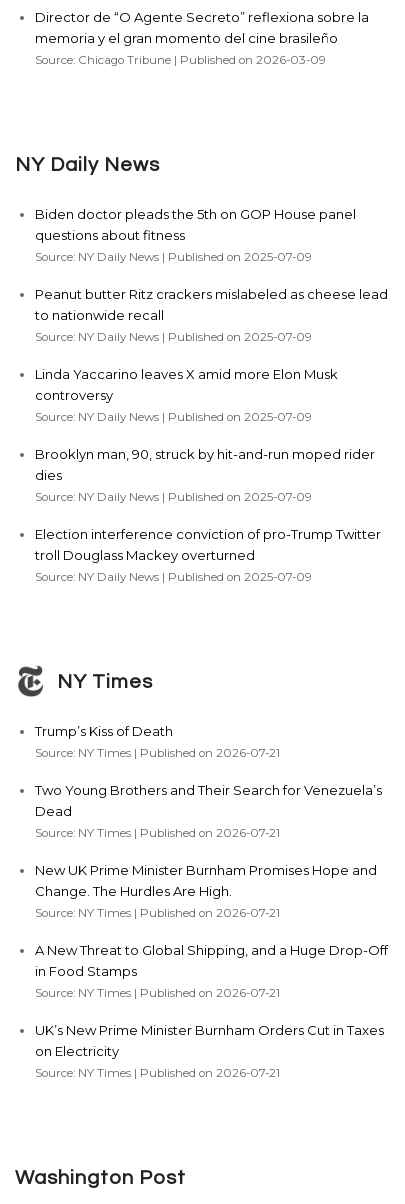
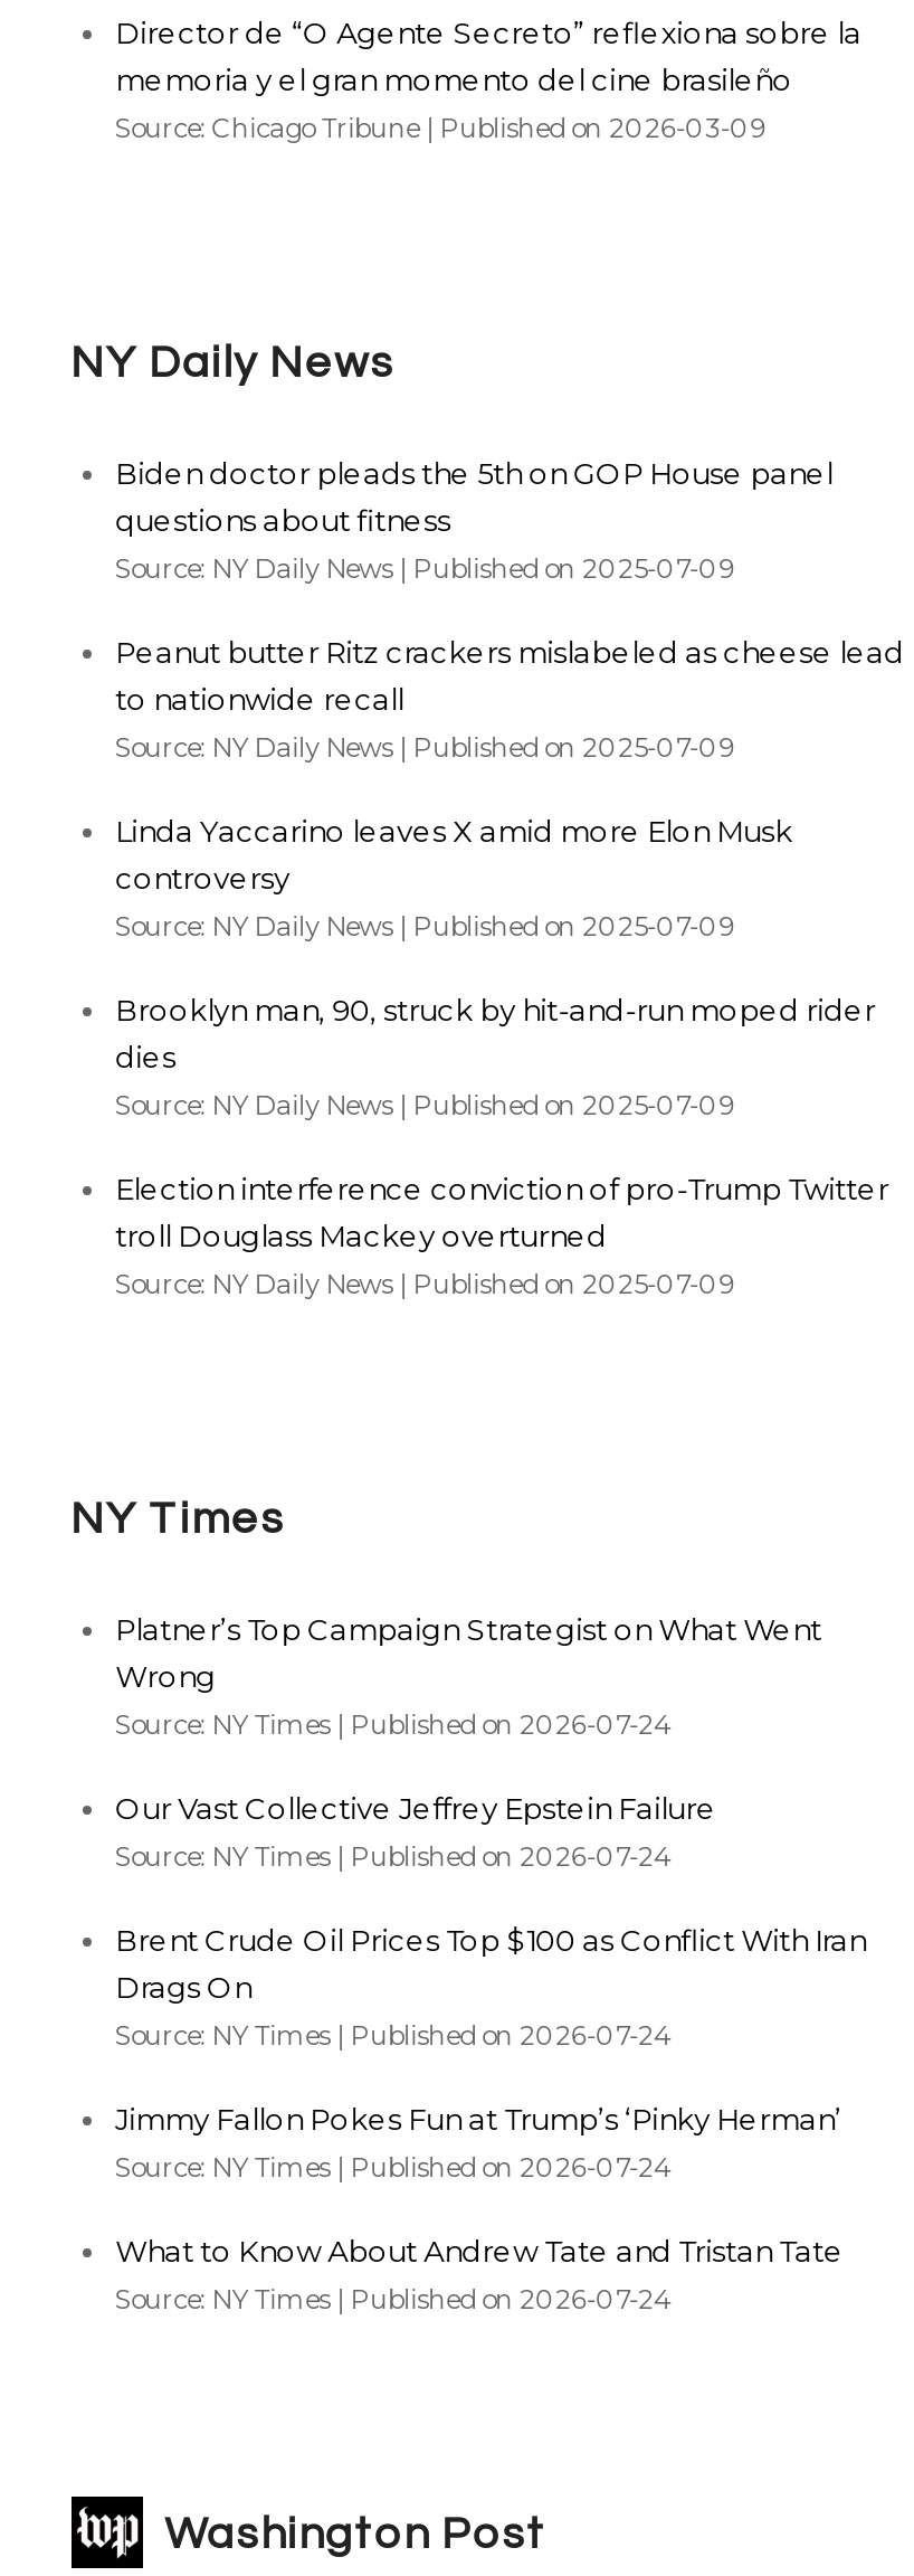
- Trump’s Kiss of Death
- Source: NY Times Published on 2026-07-21
+ Platner’s Top Campaign Strategist on What Went
+ Wrong
+ Source: NY Times Published on 2026-07-24

- Two Young Brothers and Their Search for Venezuela’s
- Dead
- Source: NY Times Published on 2026-07-21
+ Our Vast Collective Jeffrey Epstein Failure
+ Source: NY Times Published on 2026-07-24

- New UK Prime Minister Burnham Promises Hope and
- Change. The Hurdles Are High.
- Source: NY Times Published on 2026-07-21
+ Brent Crude Oil Prices Top $100 as Conflict With Iran
+ Drags On
+ Source: NY Times Published on 2026-07-24

- A New Threat to Global Shipping, and a Huge Drop-Off
- in Food Stamps
- Source: NY Times Published on 2026-07-21
+ Jimmy Fallon Pokes Fun at Trump’s ‘Pinky Herman’
+ Source: NY Times Published on 2026-07-24

- UK’s New Prime Minister Burnham Orders Cut in Taxes
- on Electricity
- Source: NY Times Published on 2026-07-21
+ What to Know About Andrew Tate and Tristan Tate
+ Source: NY Times Published on 2026-07-24
